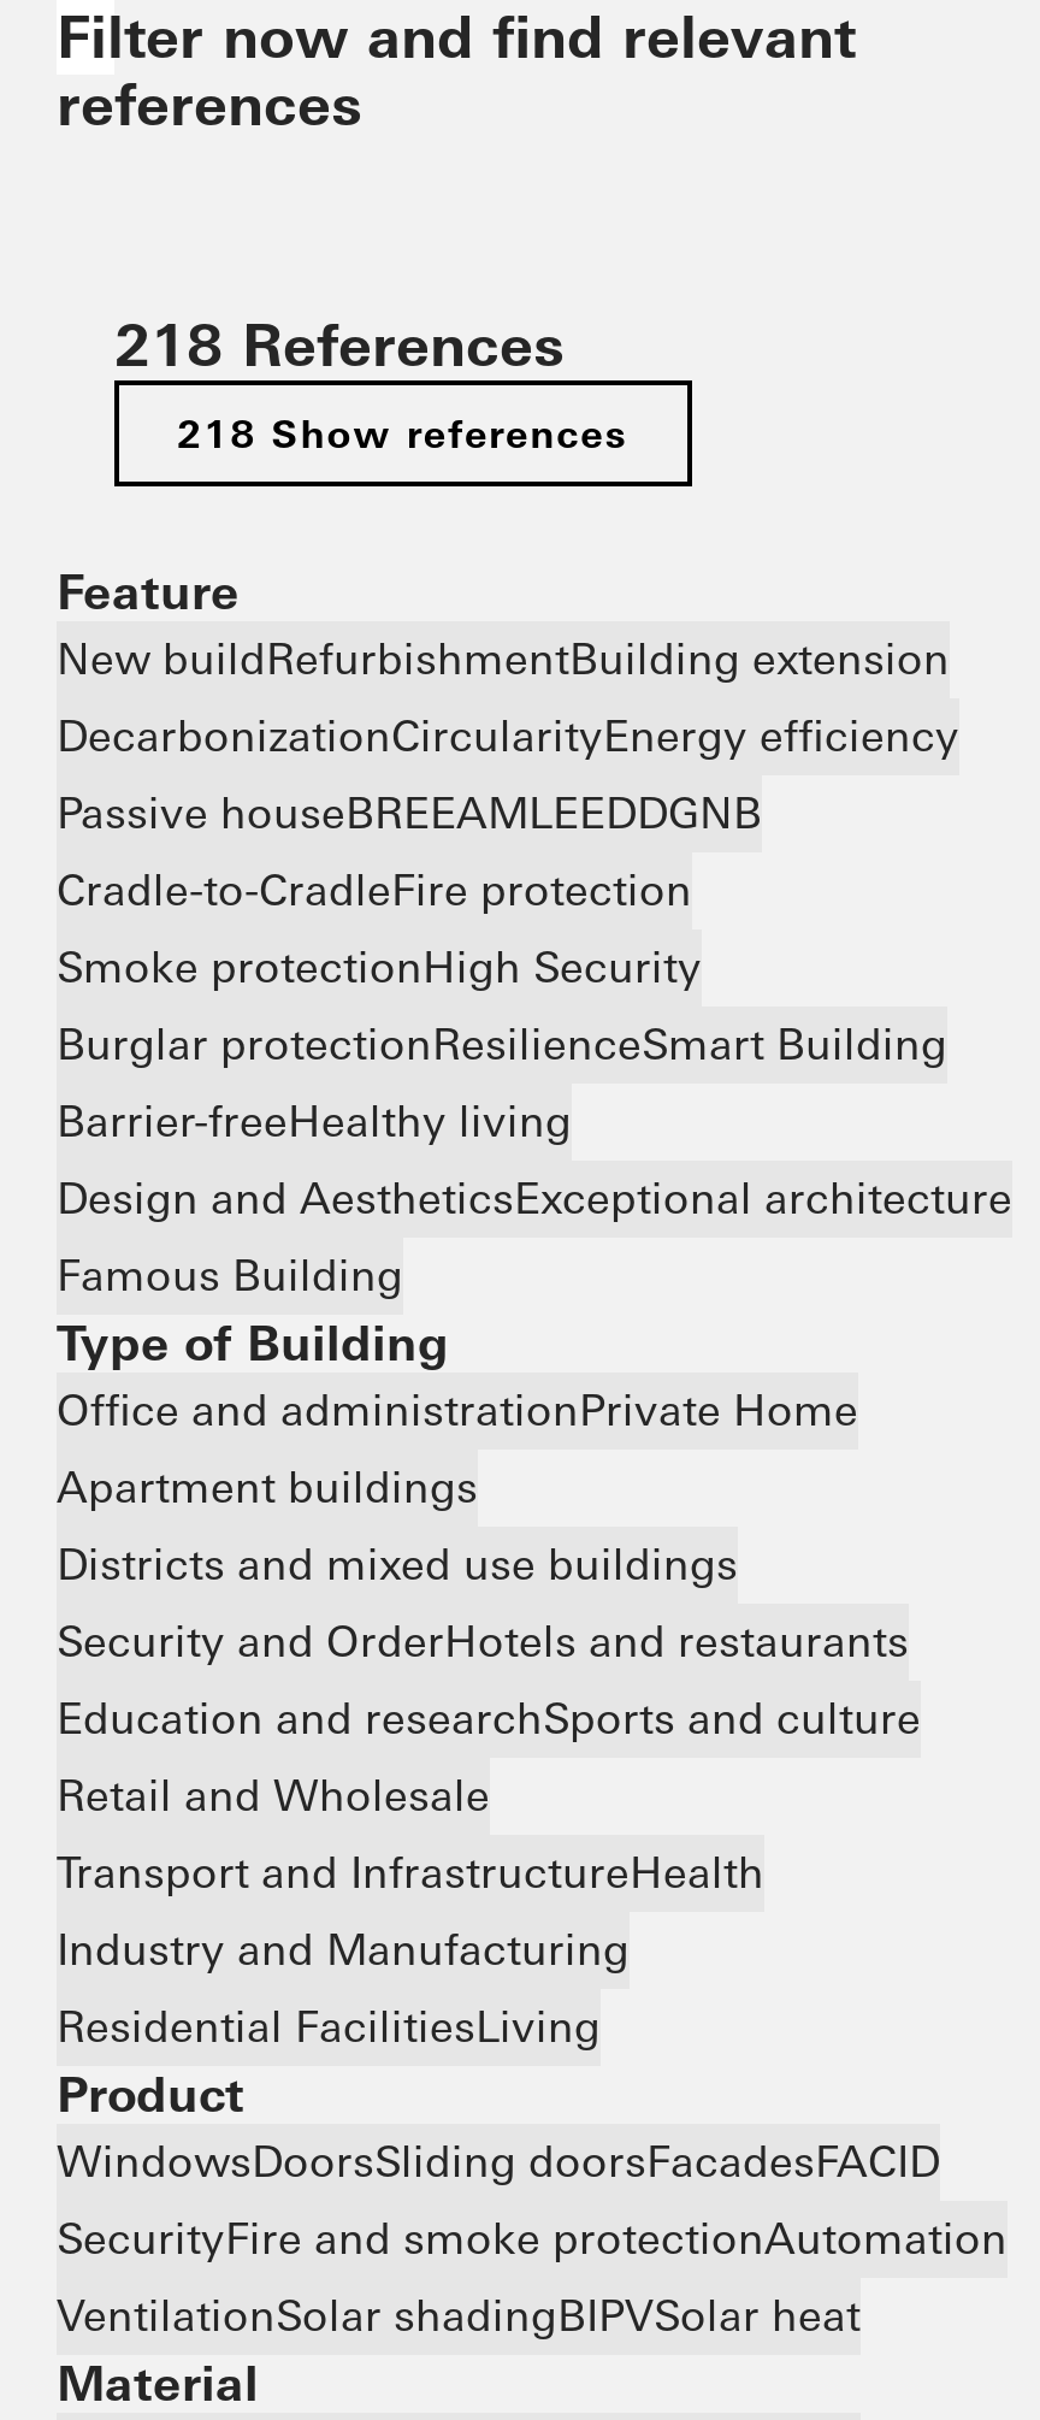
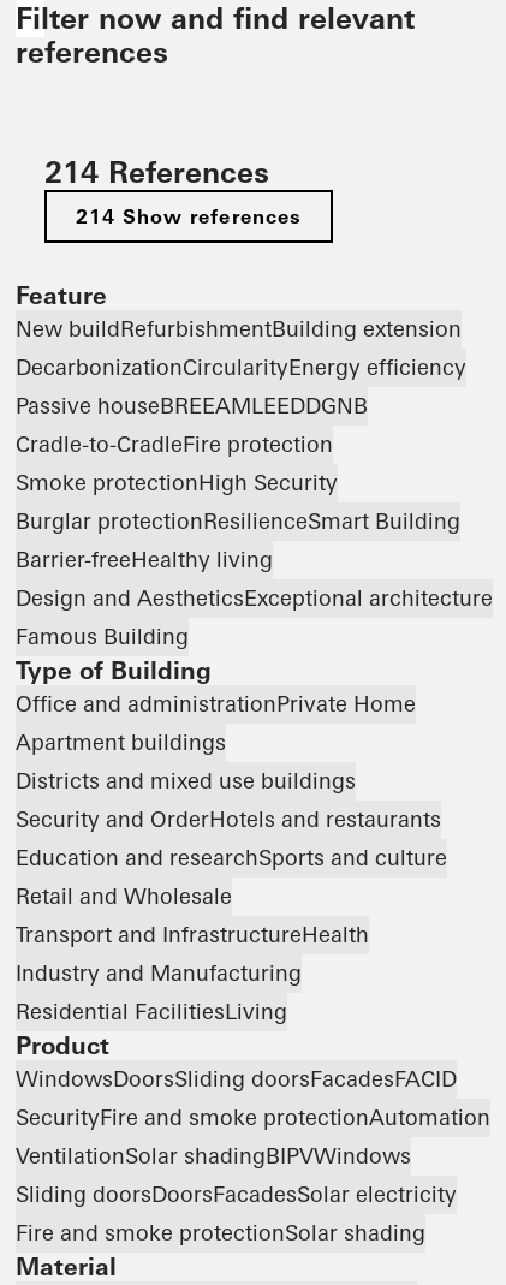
- 218 References
+ 214 References

- 218 Show references
+ 214 Show references

- VentilationSolar shadingBIPVSolar heat
+ VentilationSolar shadingBIPVWindows
+ Sliding doorsDoorsFacadesSolar electricity
+ Fire and smoke protectionSolar shading
